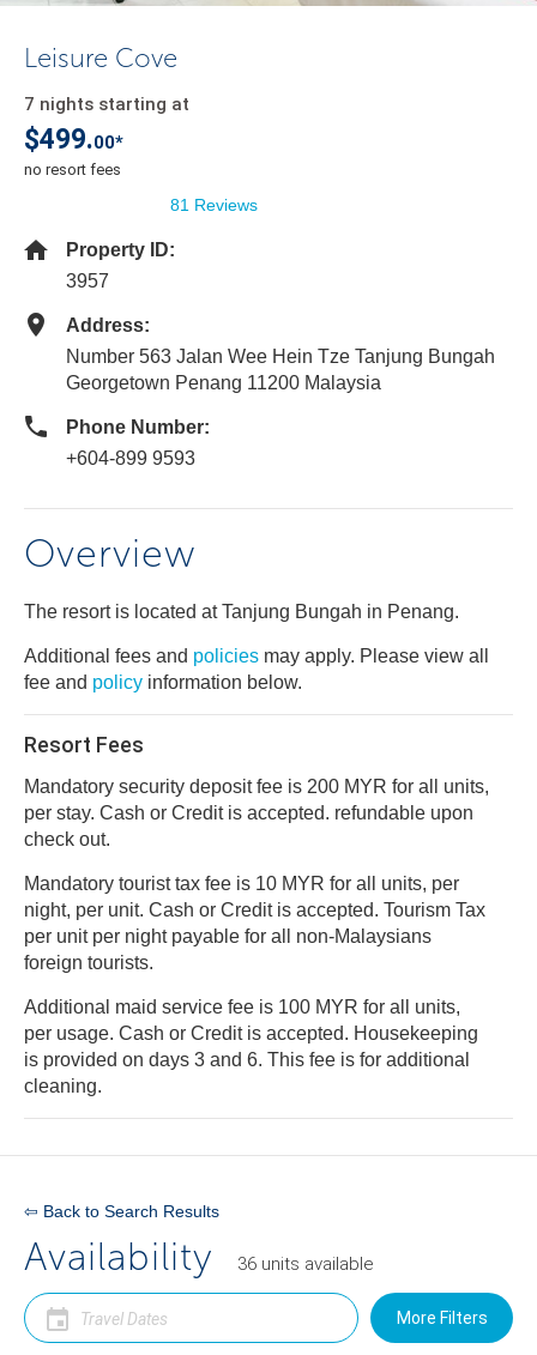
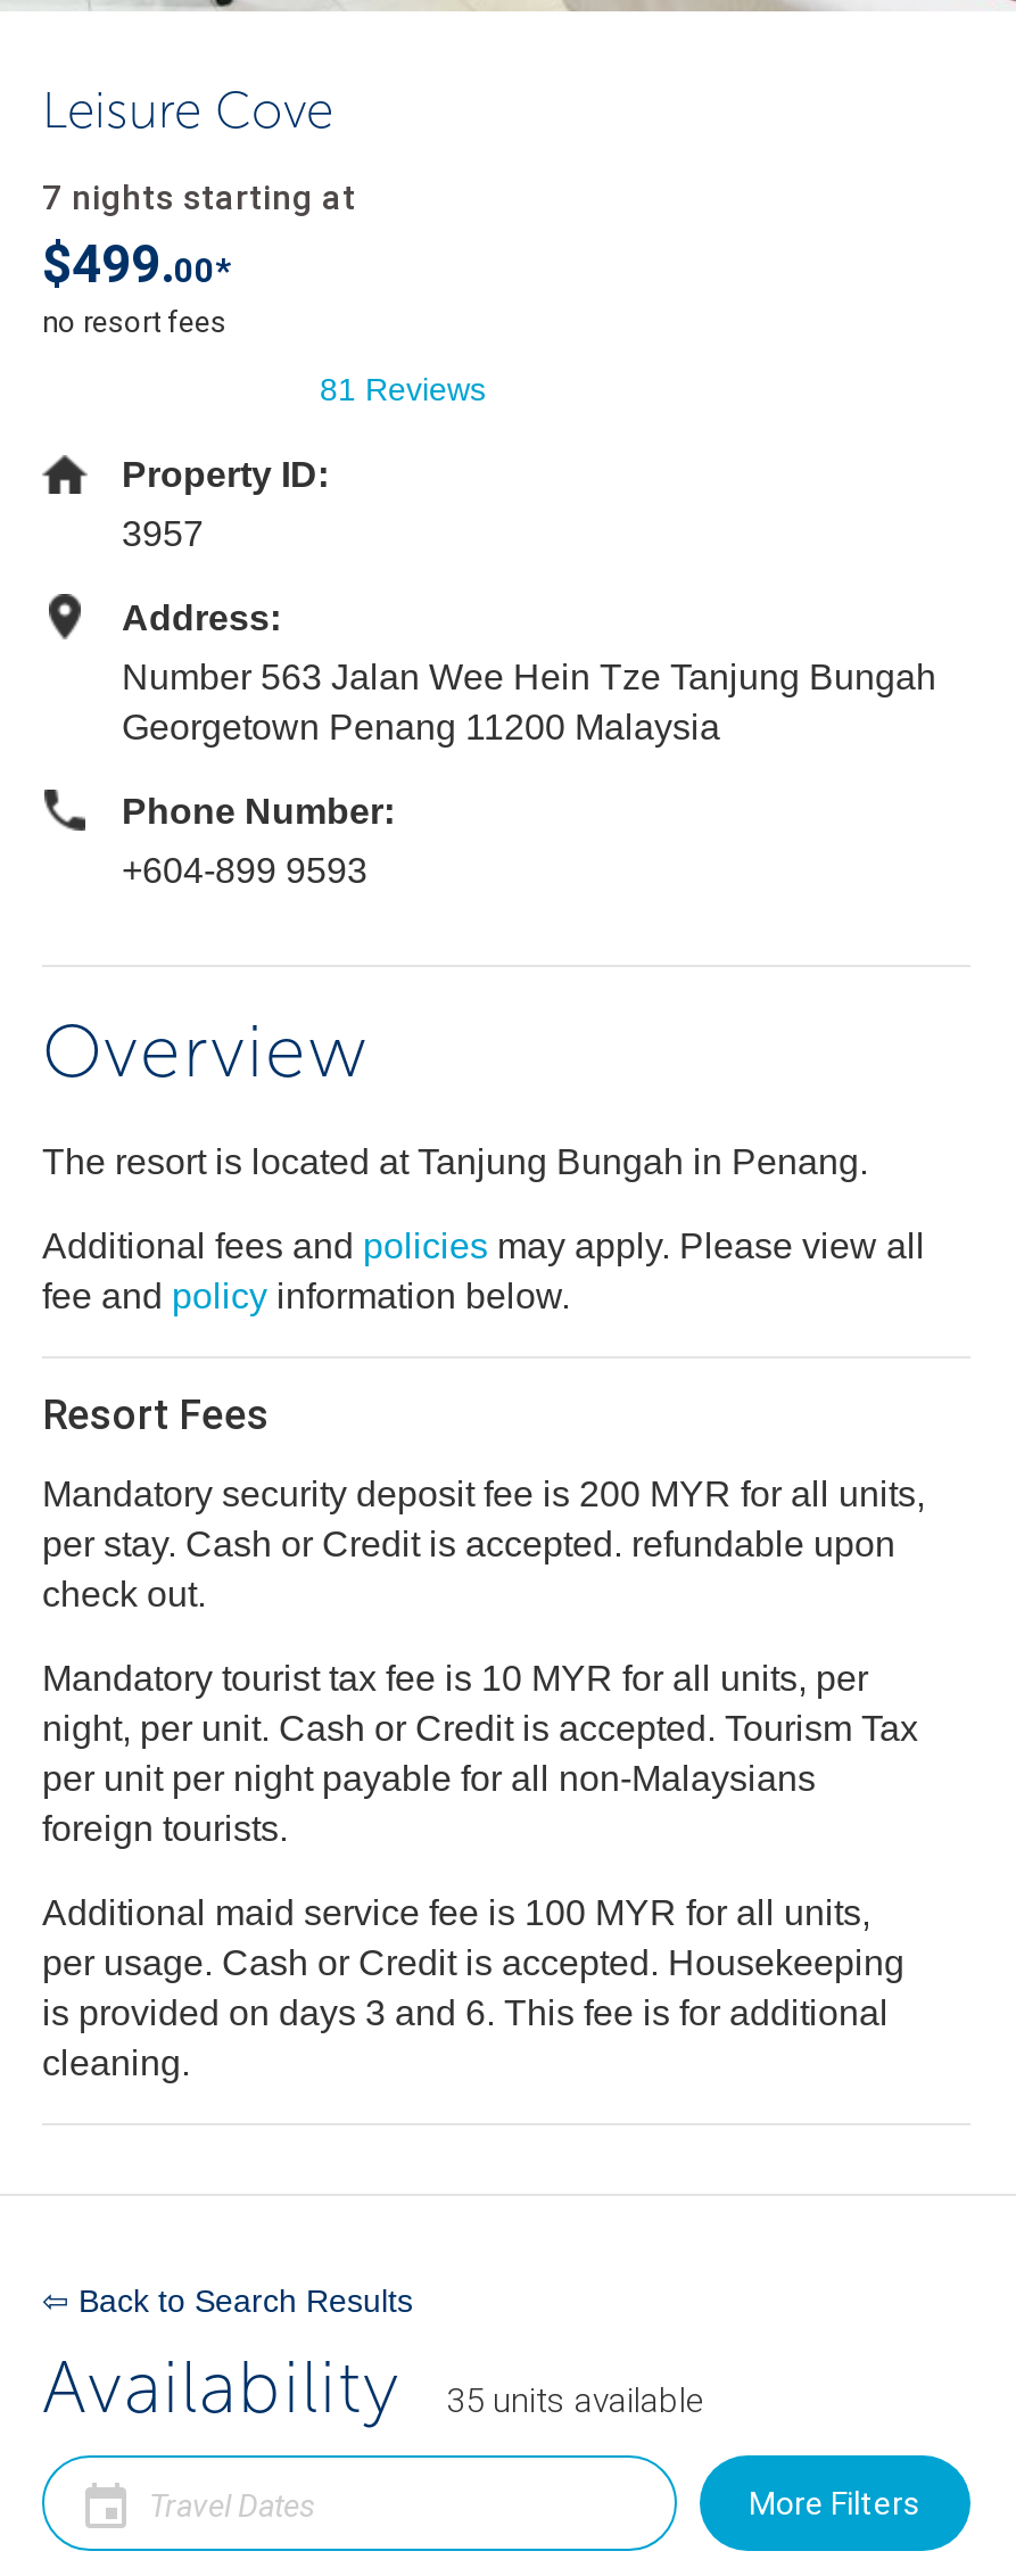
- 36 units available
+ 35 units available
